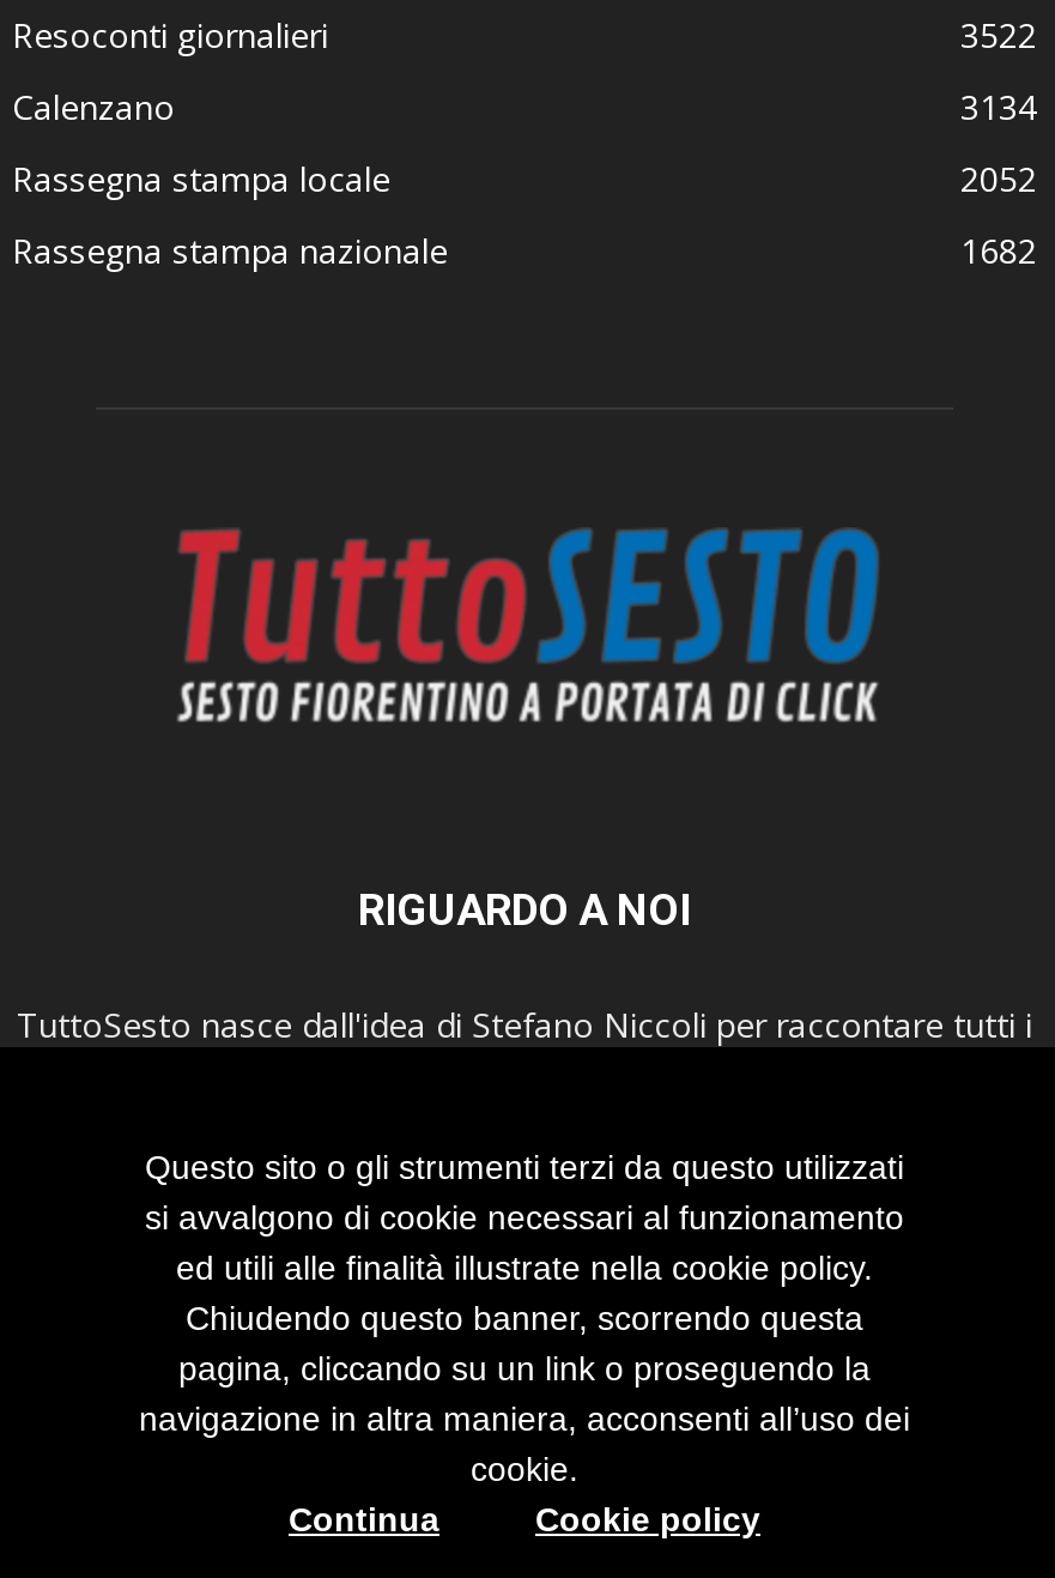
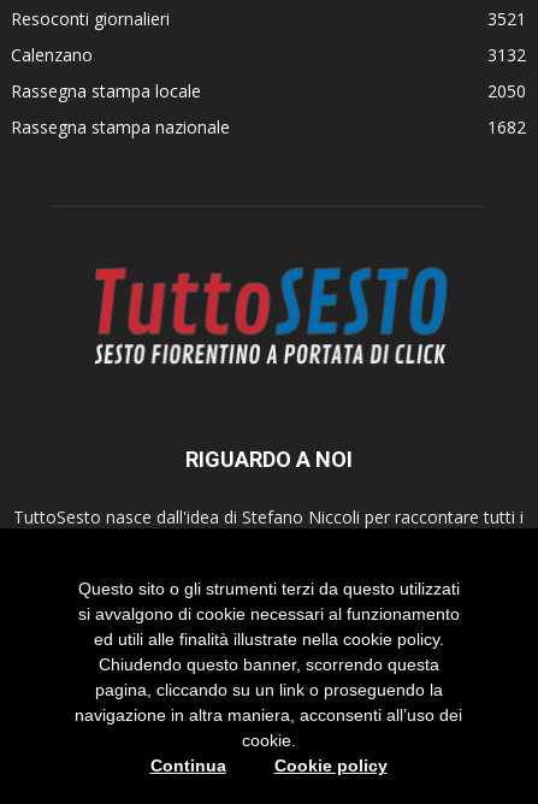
- 3522
+ 3521

- 3134
+ 3132

- 2052
+ 2050
